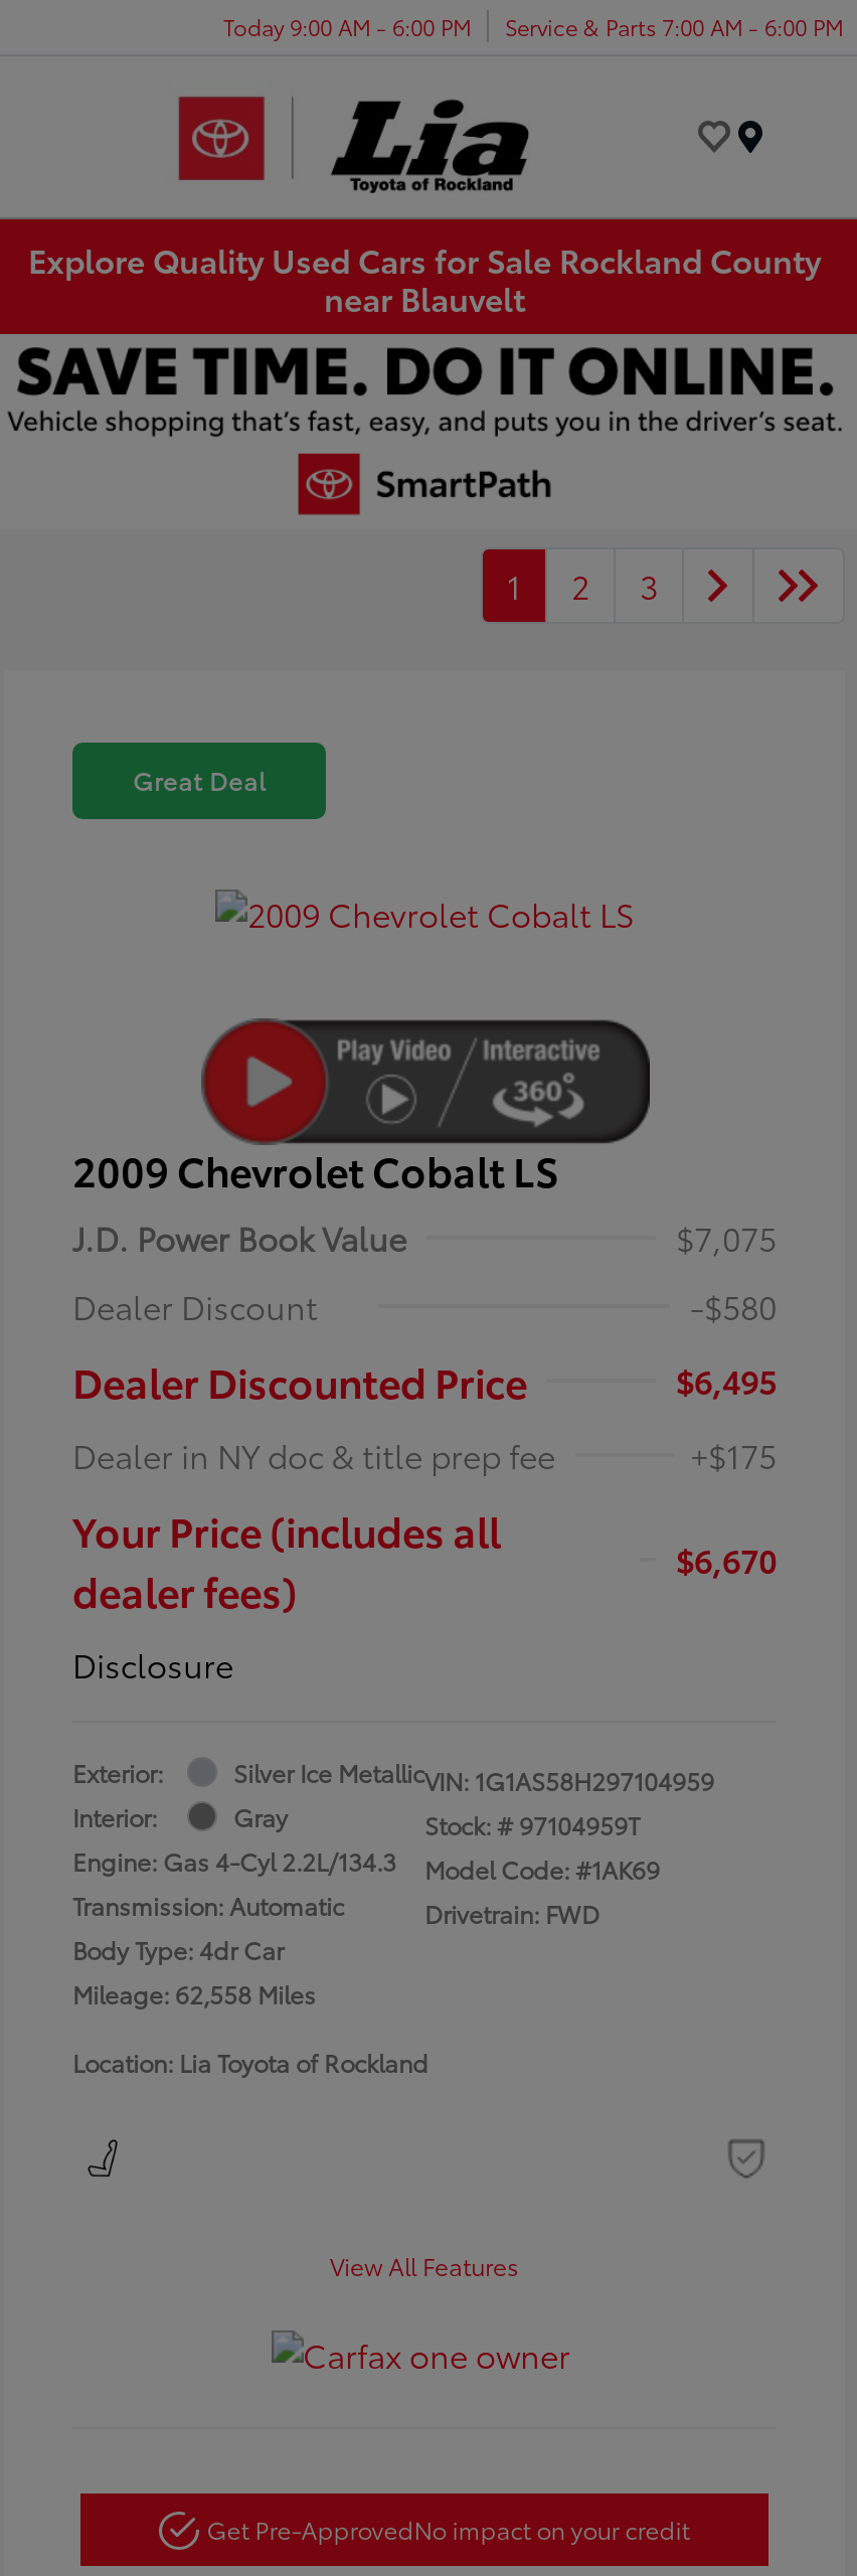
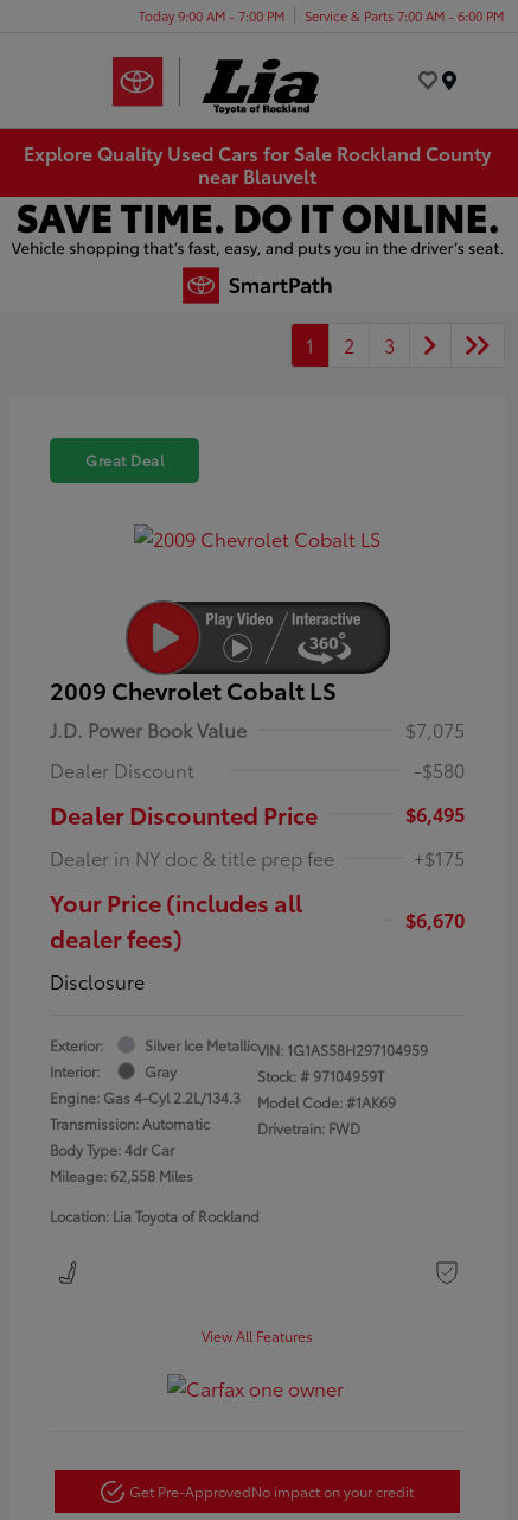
- Today 9:00 AM - 6:00 PM Service & Parts 7:00 AM - 6:00 PM
+ Today 9:00 AM - 7:00 PM Service & Parts 7:00 AM - 6:00 PM
